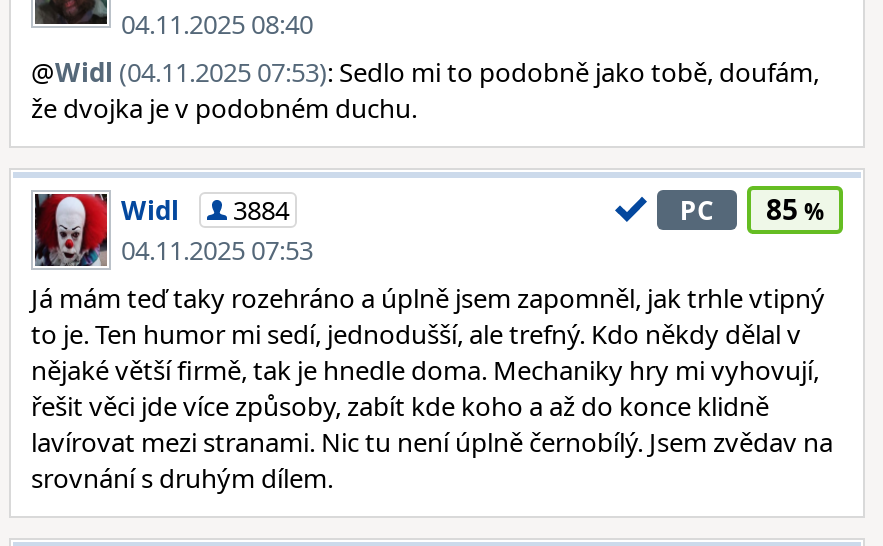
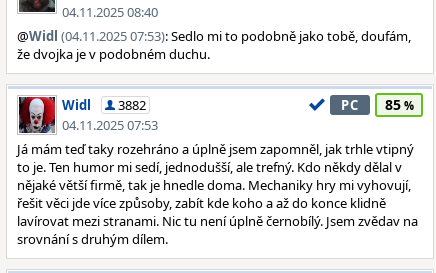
- Widl 3884
+ Widl 3882
